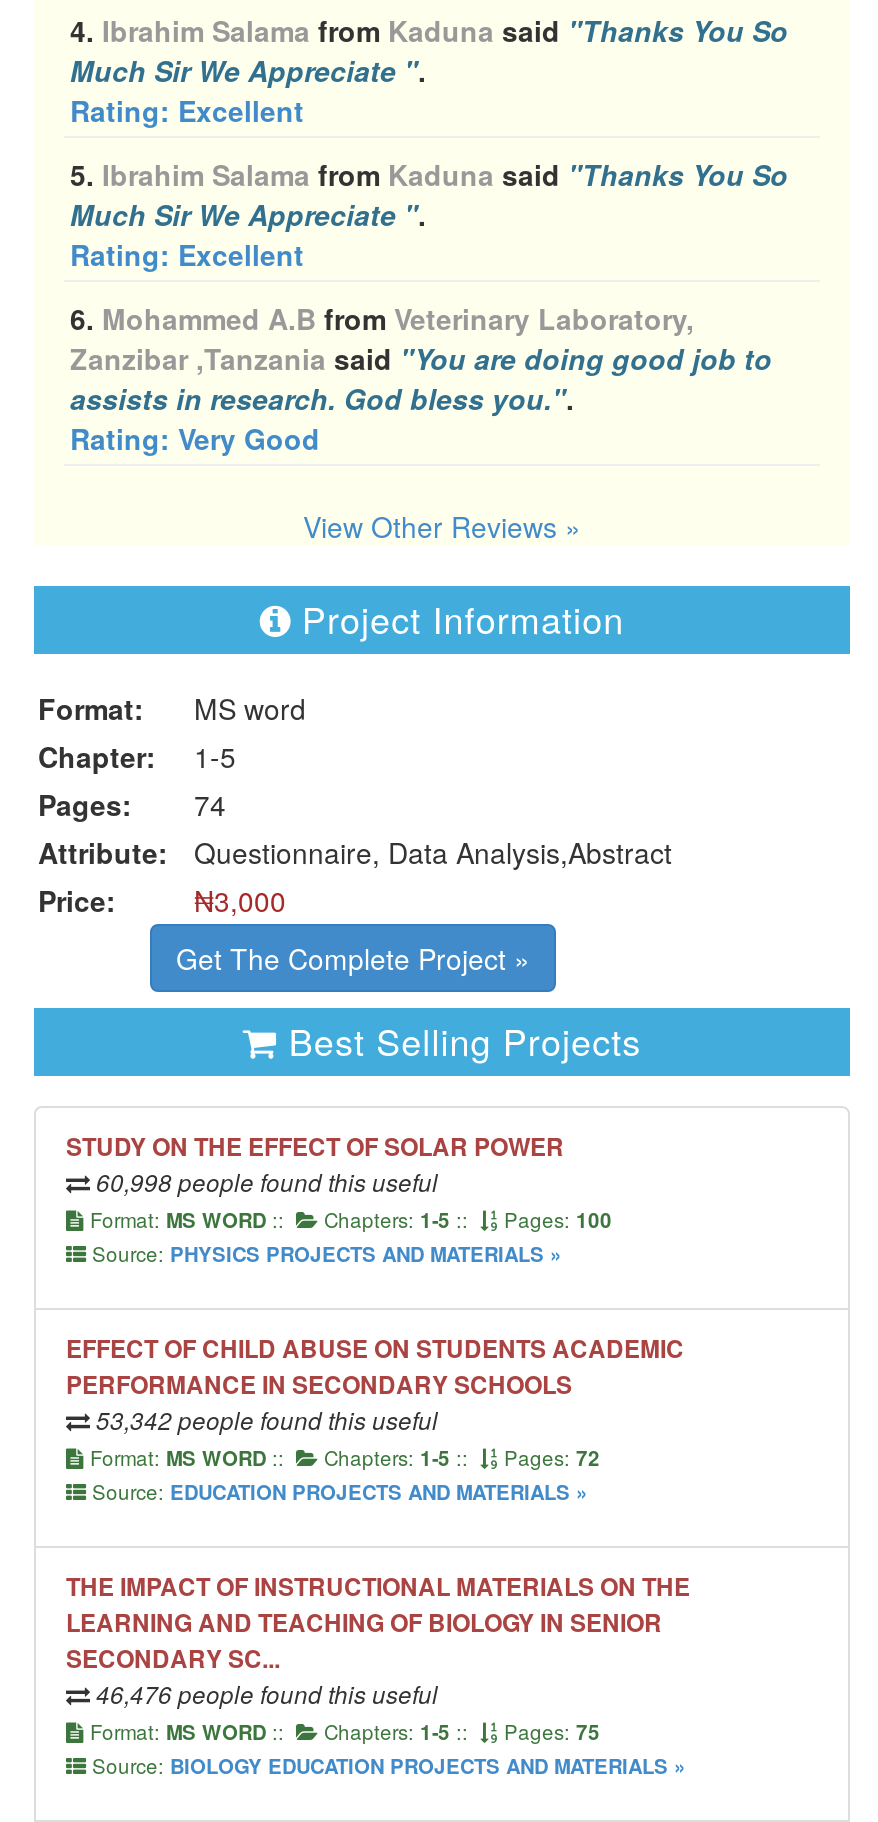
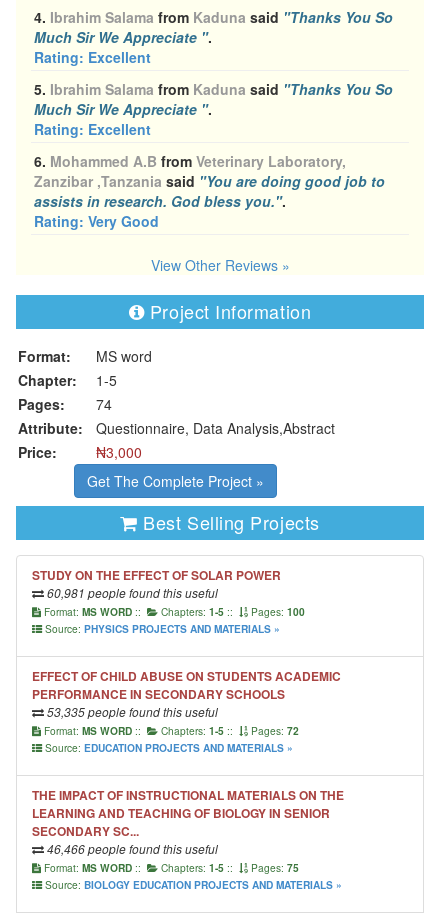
- 60,998 people found this useful
+ 60,981 people found this useful

- 53,342 people found this useful
+ 53,335 people found this useful

- 46,476 people found this useful
+ 46,466 people found this useful
